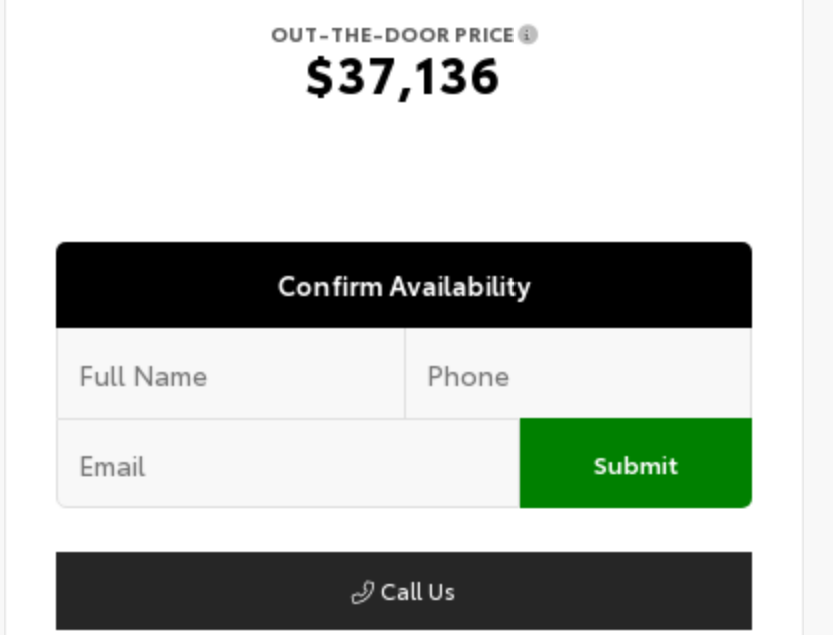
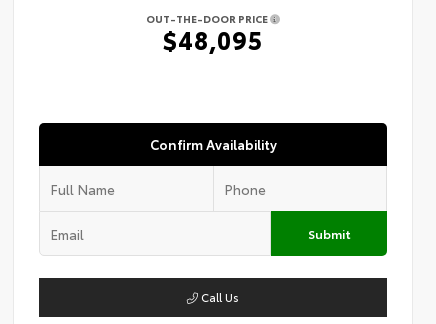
- $37,136
+ $48,095
